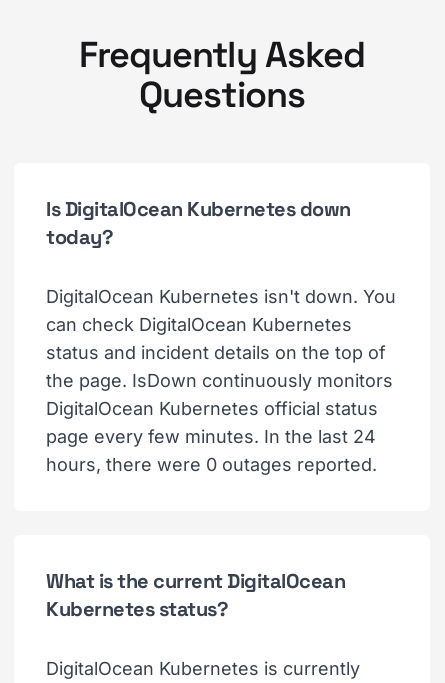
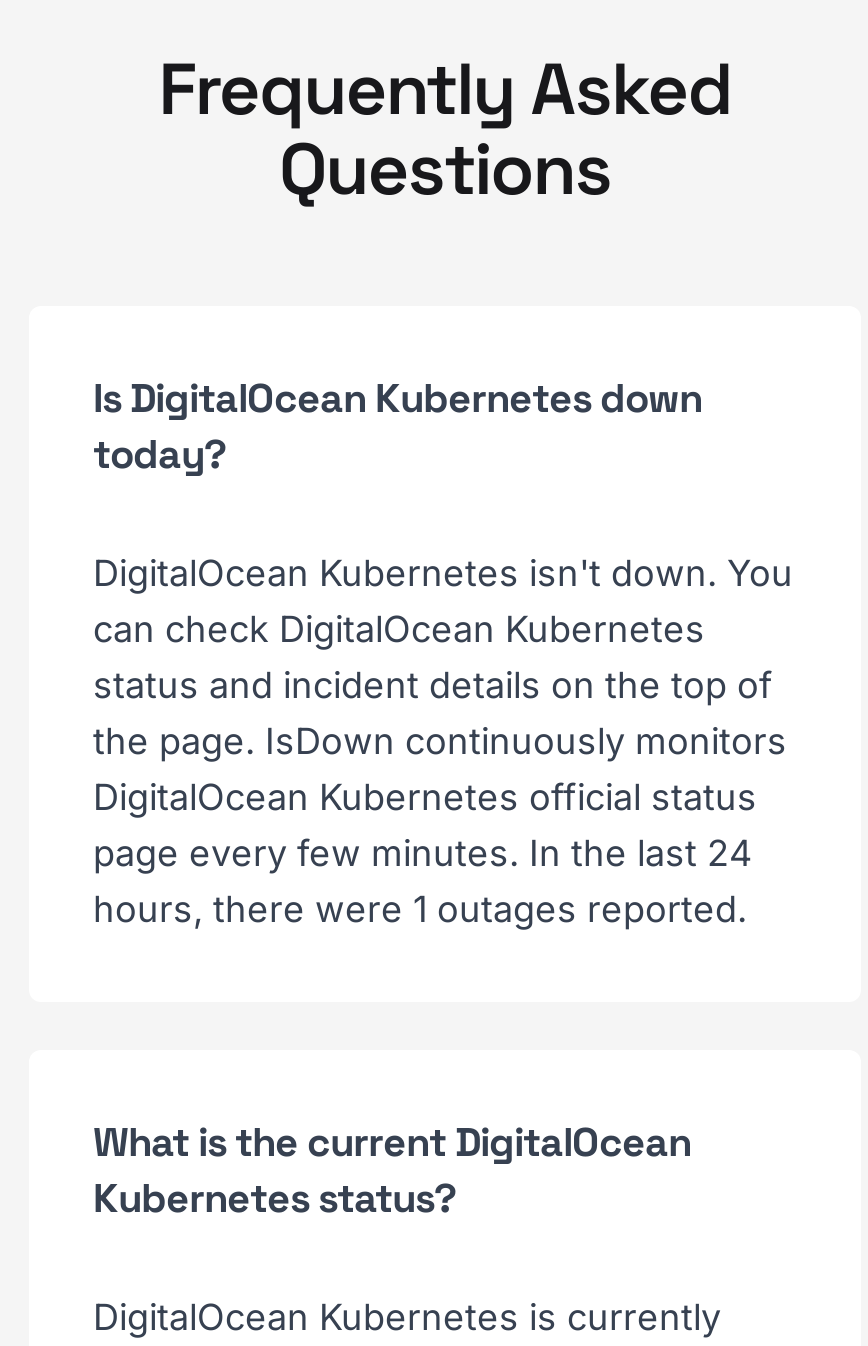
- hours, there were 0 outages reported.
+ hours, there were 1 outages reported.
